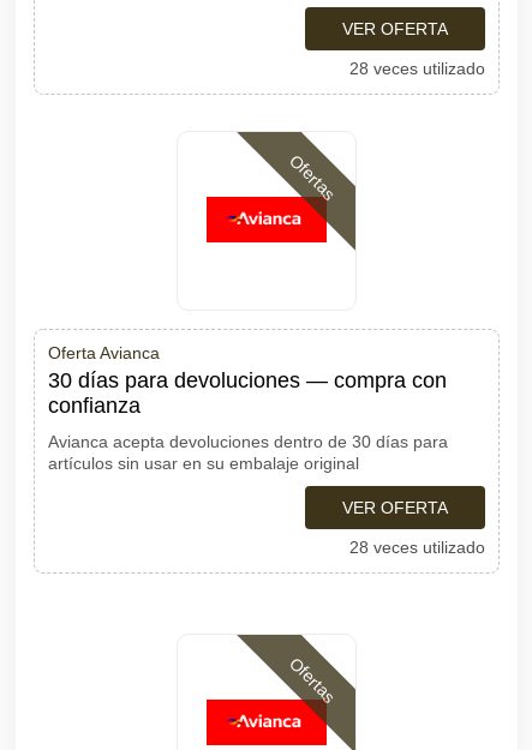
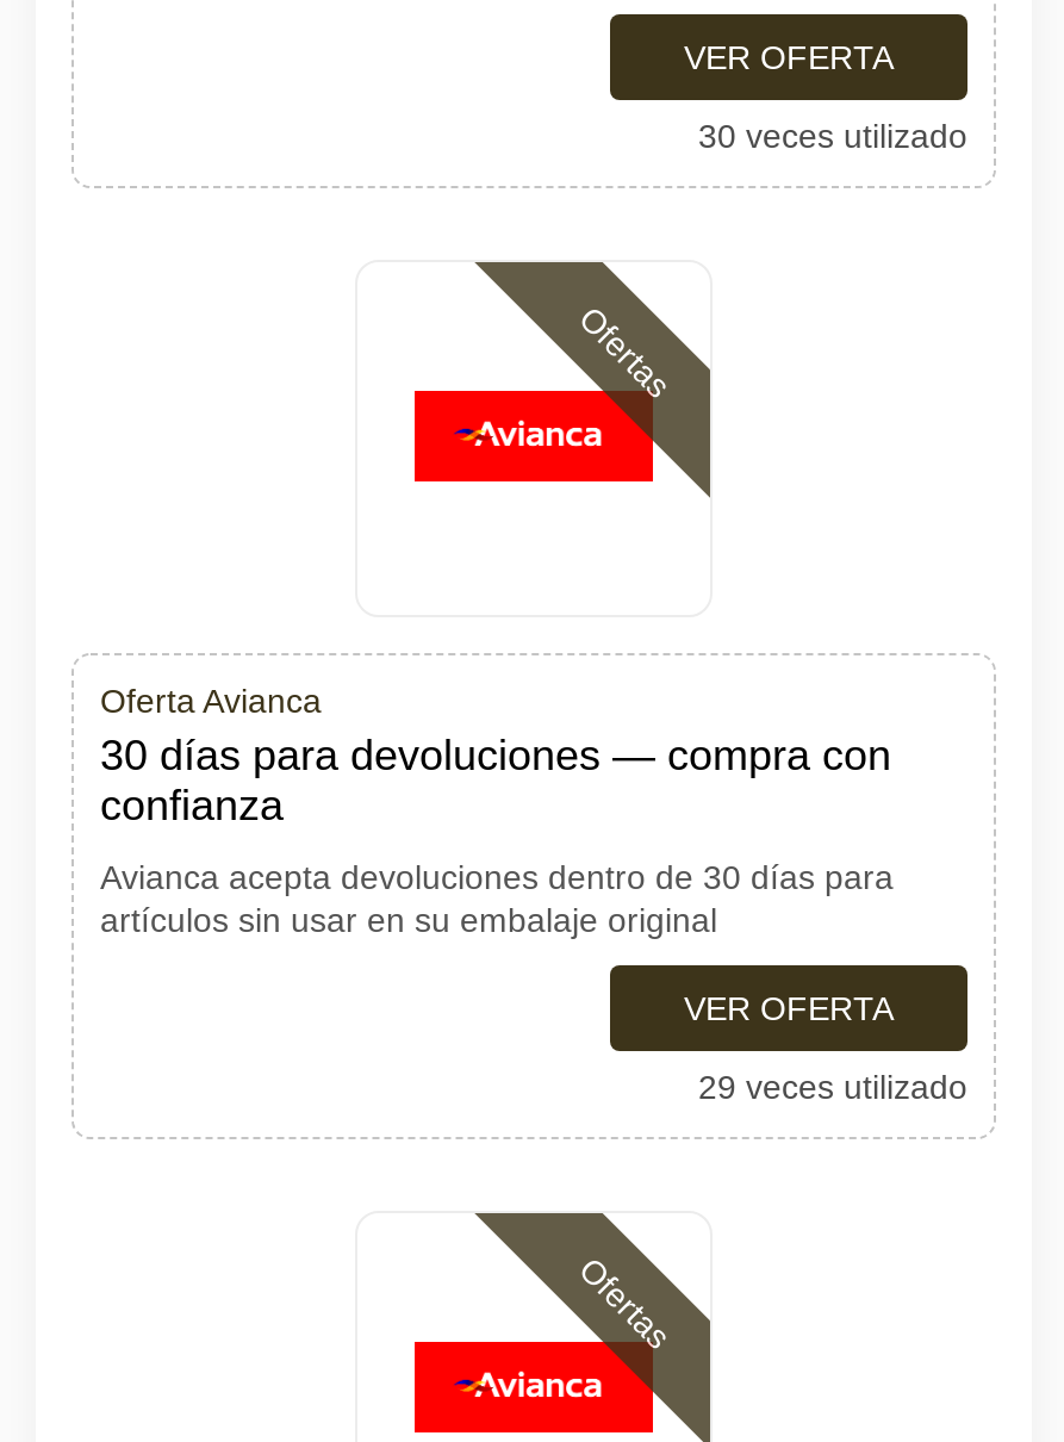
- 28 veces utilizado
+ 30 veces utilizado

- 28 veces utilizado
+ 29 veces utilizado
